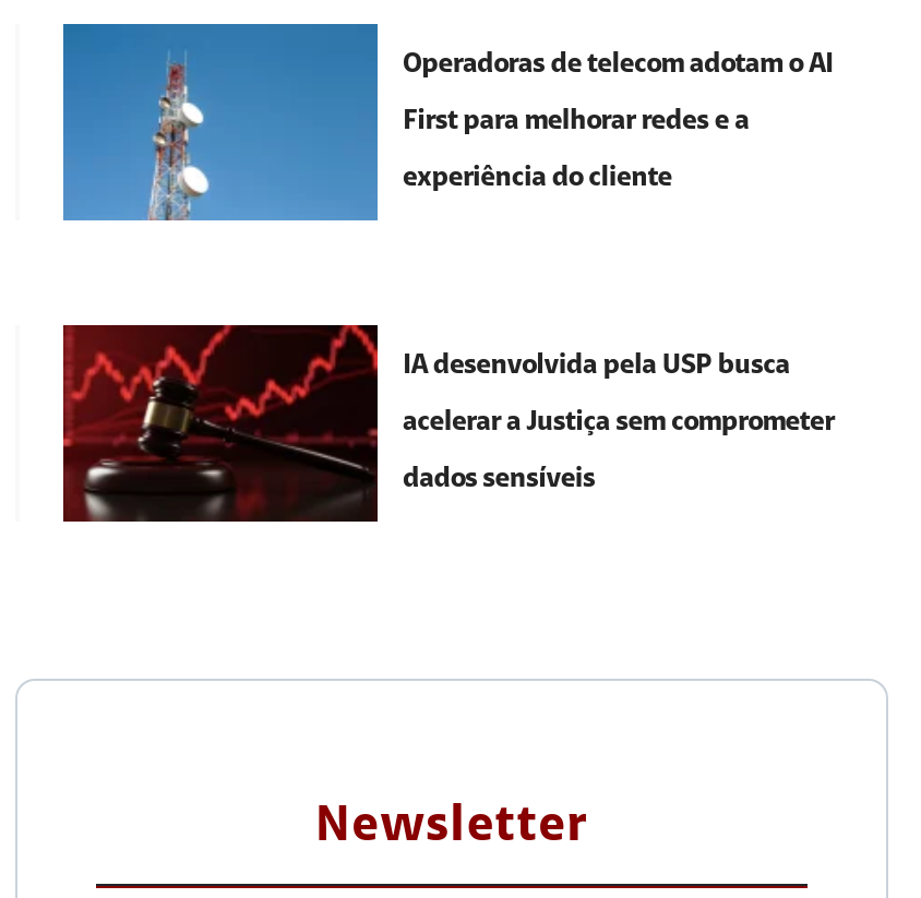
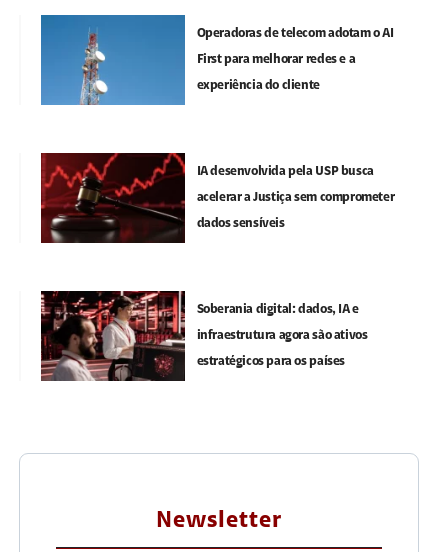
+ [image]
+ Soberania digital: dados, IA e
+ infraestrutura agora são ativos
+ estratégicos para os países
